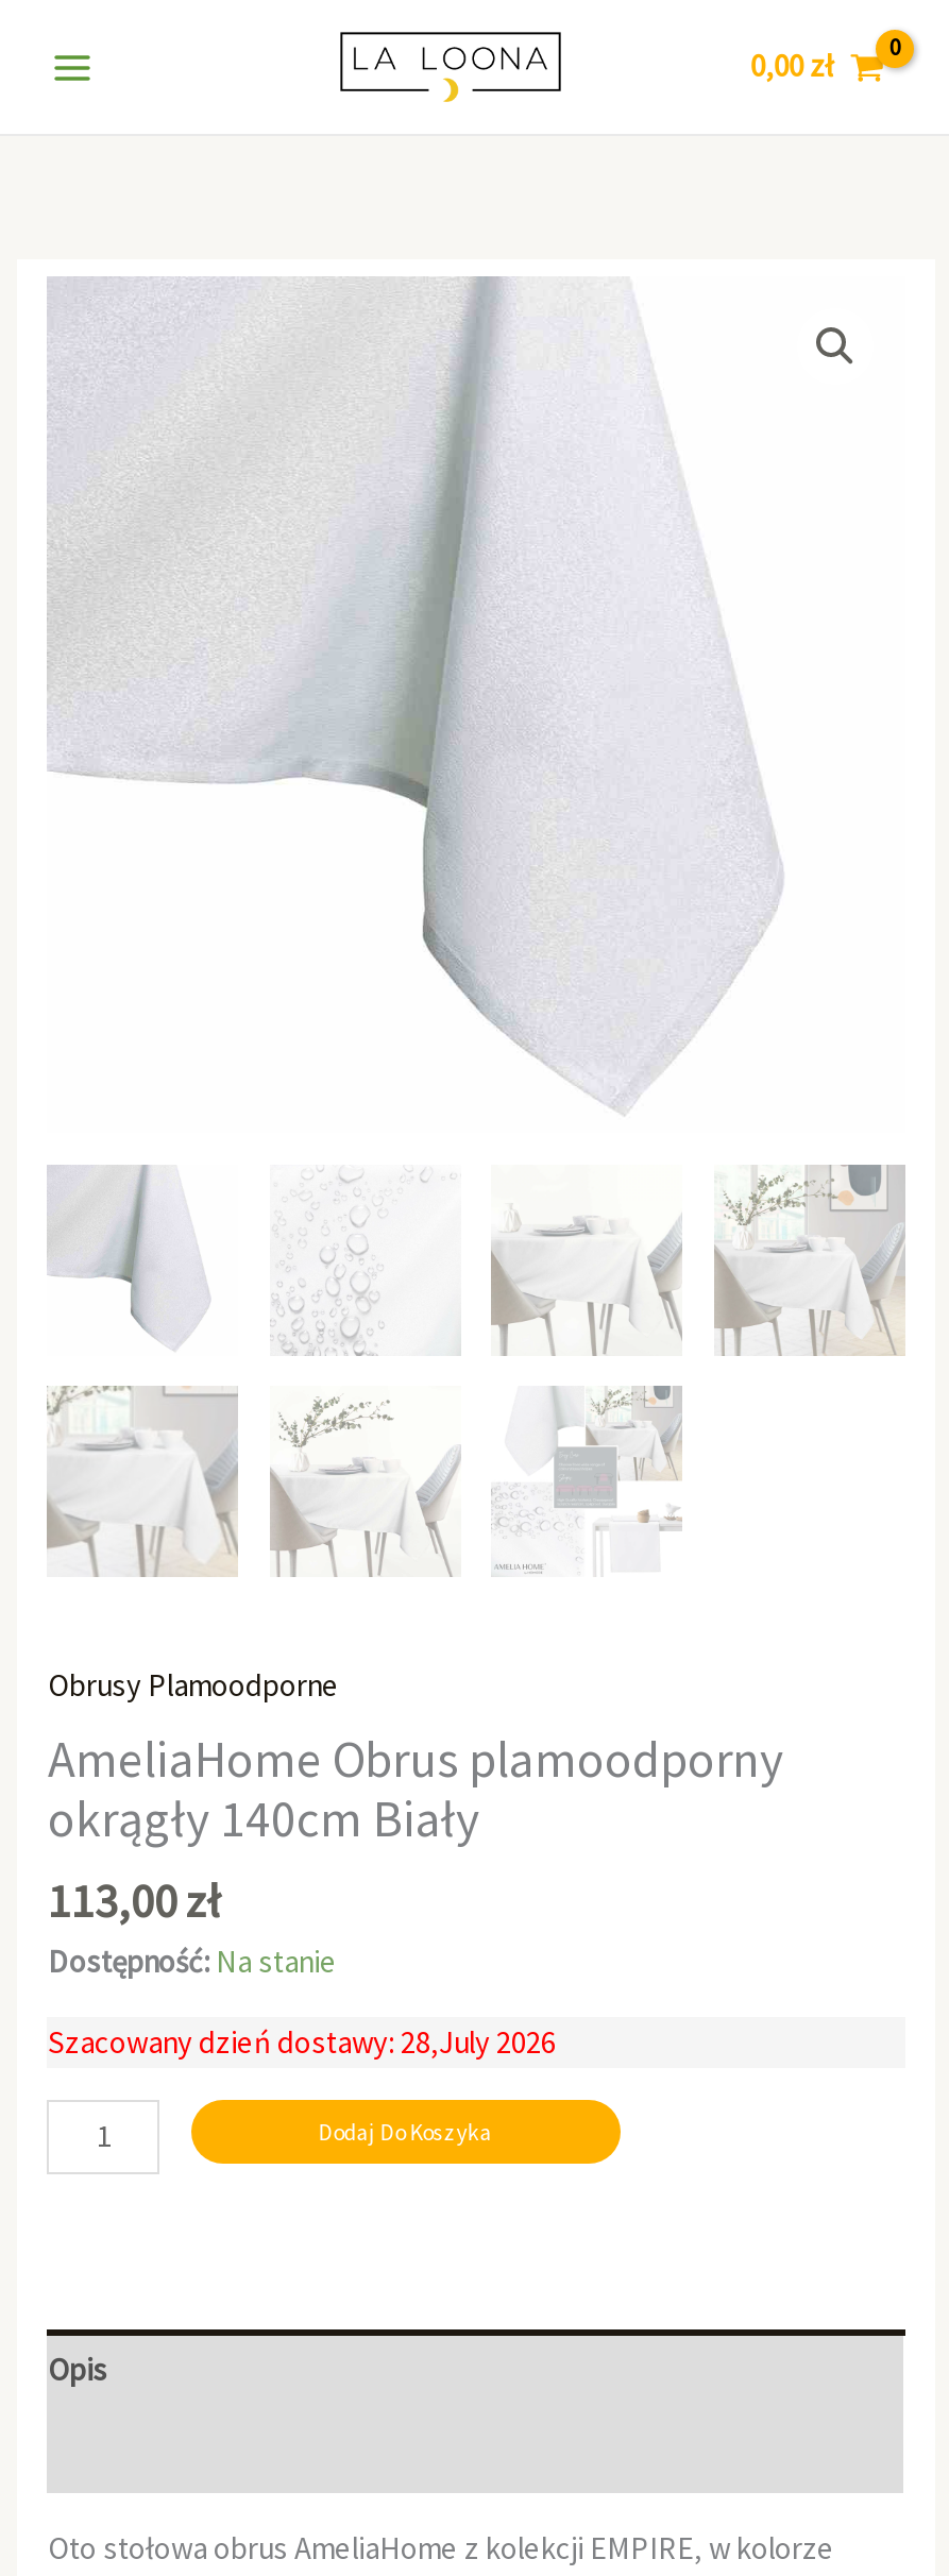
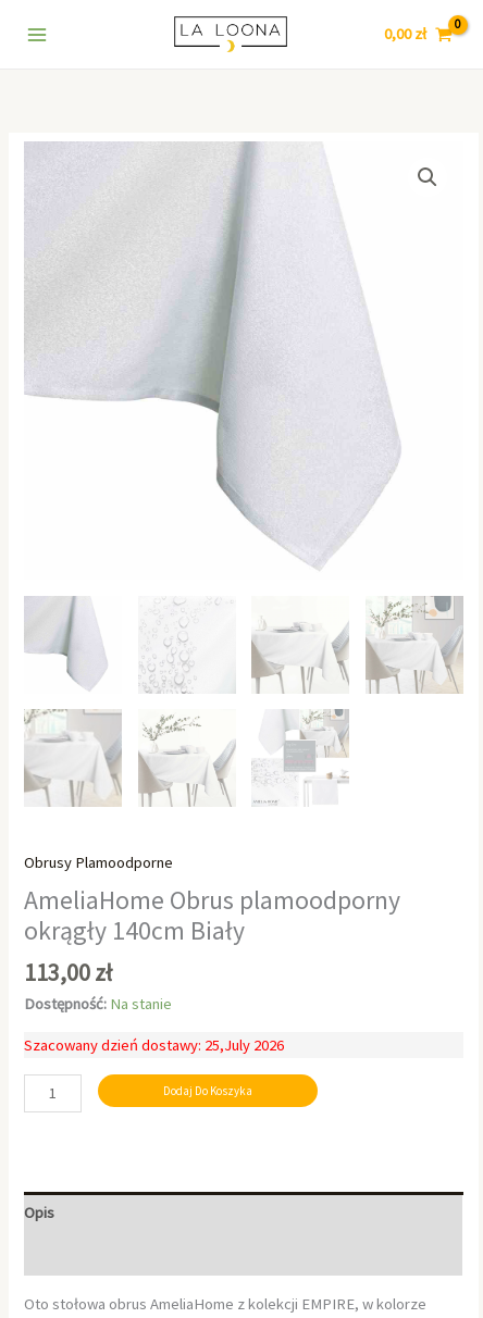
- Szacowany dzień dostawy: 28,July 2026
+ Szacowany dzień dostawy: 25,July 2026
